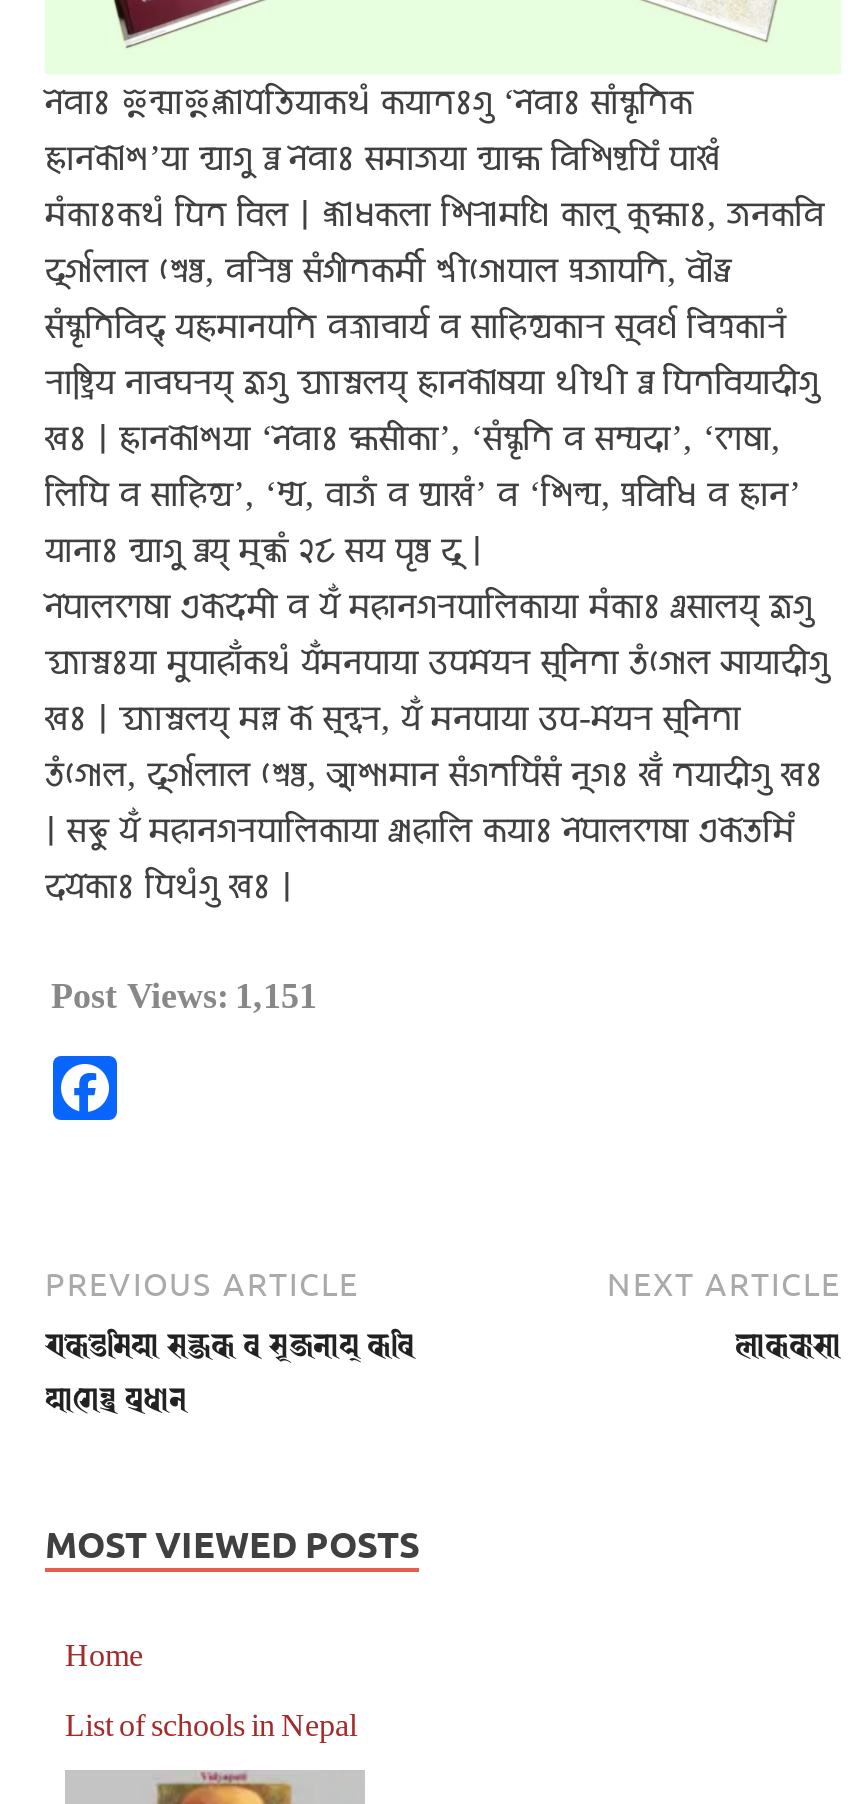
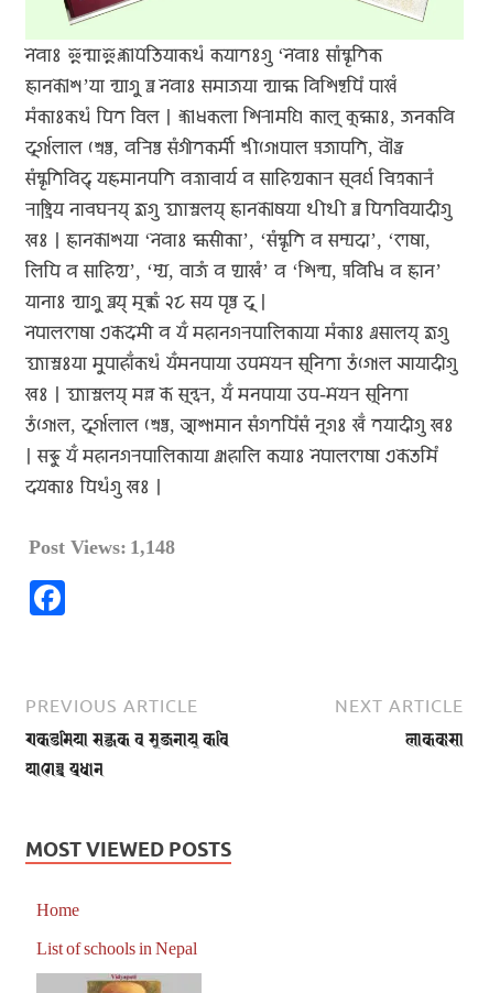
- Post Views: 1,151
+ Post Views: 1,148
